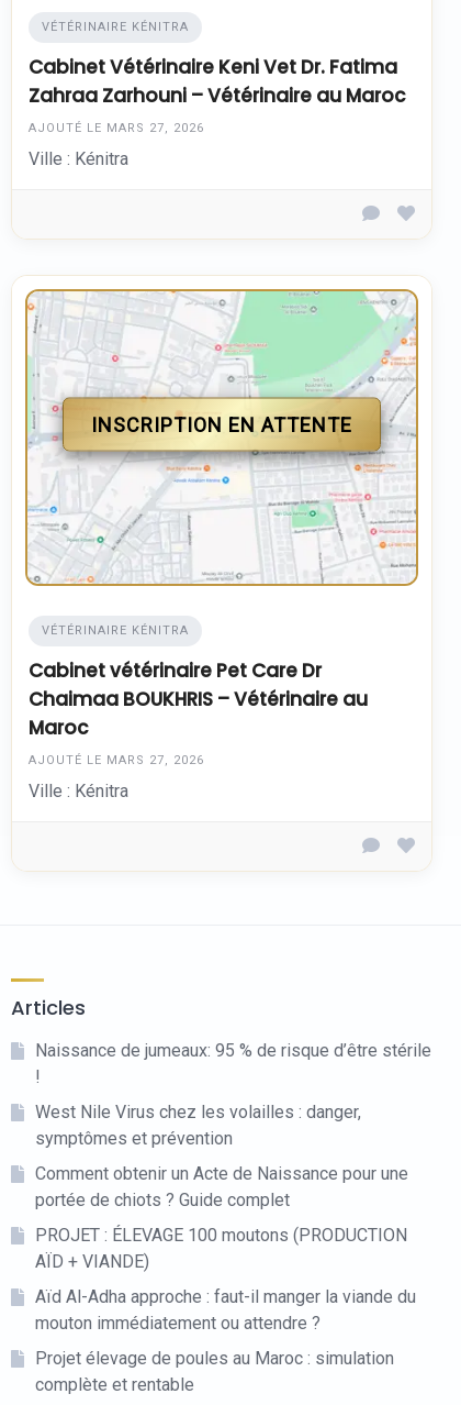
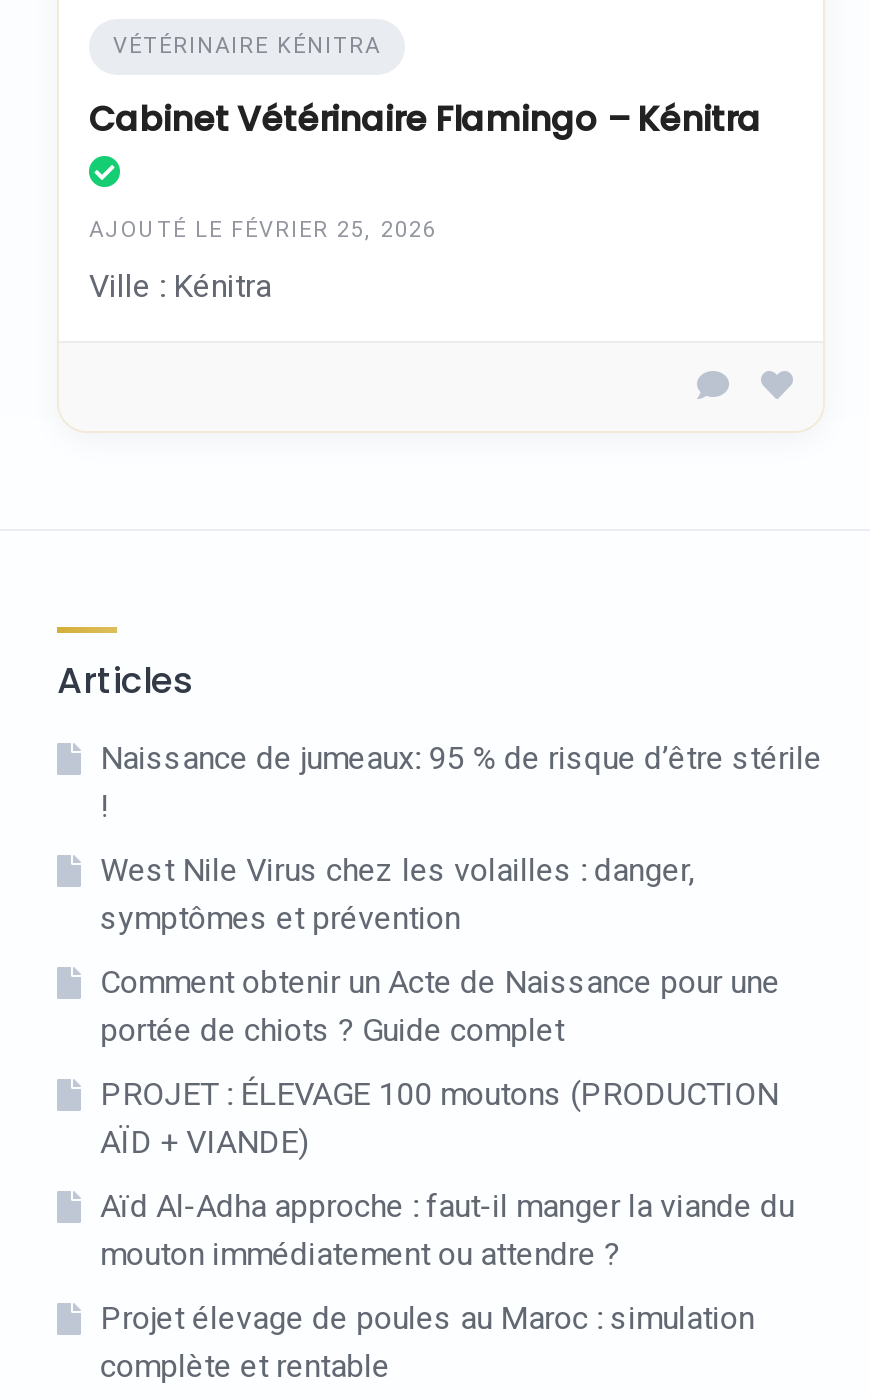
- Cabinet Vétérinaire Keni Vet Dr. Fatima
- Zahraa Zarhouni – Vétérinaire au Maroc
+ Cabinet Vétérinaire Flamingo – Kénitra

- AJOUTÉ LE MARS 27, 2026
+ AJOUTÉ LE FÉVRIER 25, 2026

- [image]
- INSCRIPTION EN ATTENTE

- VÉTÉRINAIRE KÉNITRA
- Cabinet vétérinaire Pet Care Dr
- Chaimaa BOUKHRIS – Vétérinaire au
- Maroc
- AJOUTÉ LE MARS 27, 2026
- Ville : Kénitra
